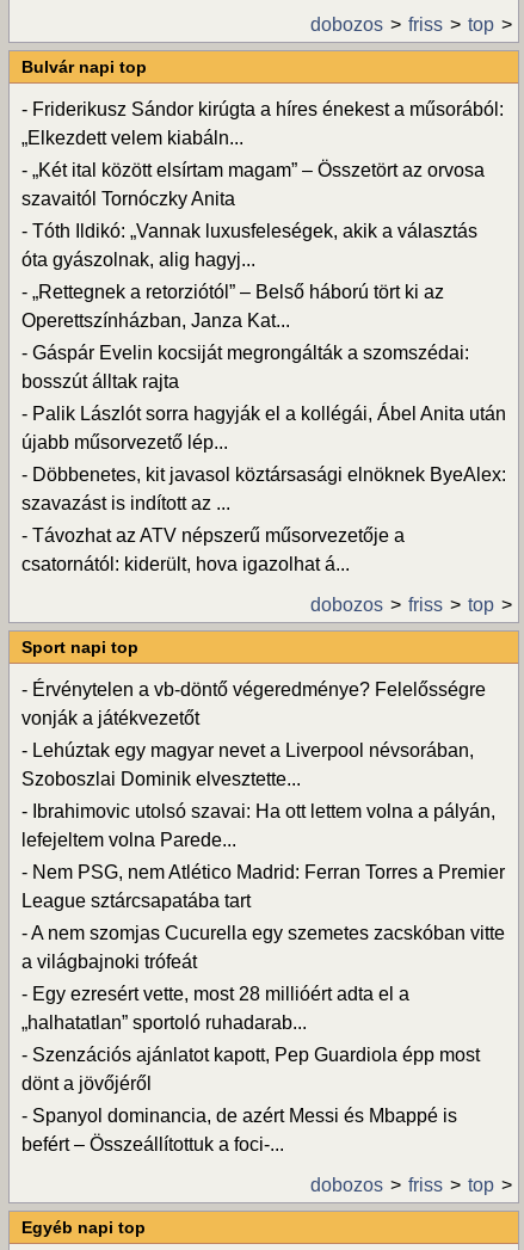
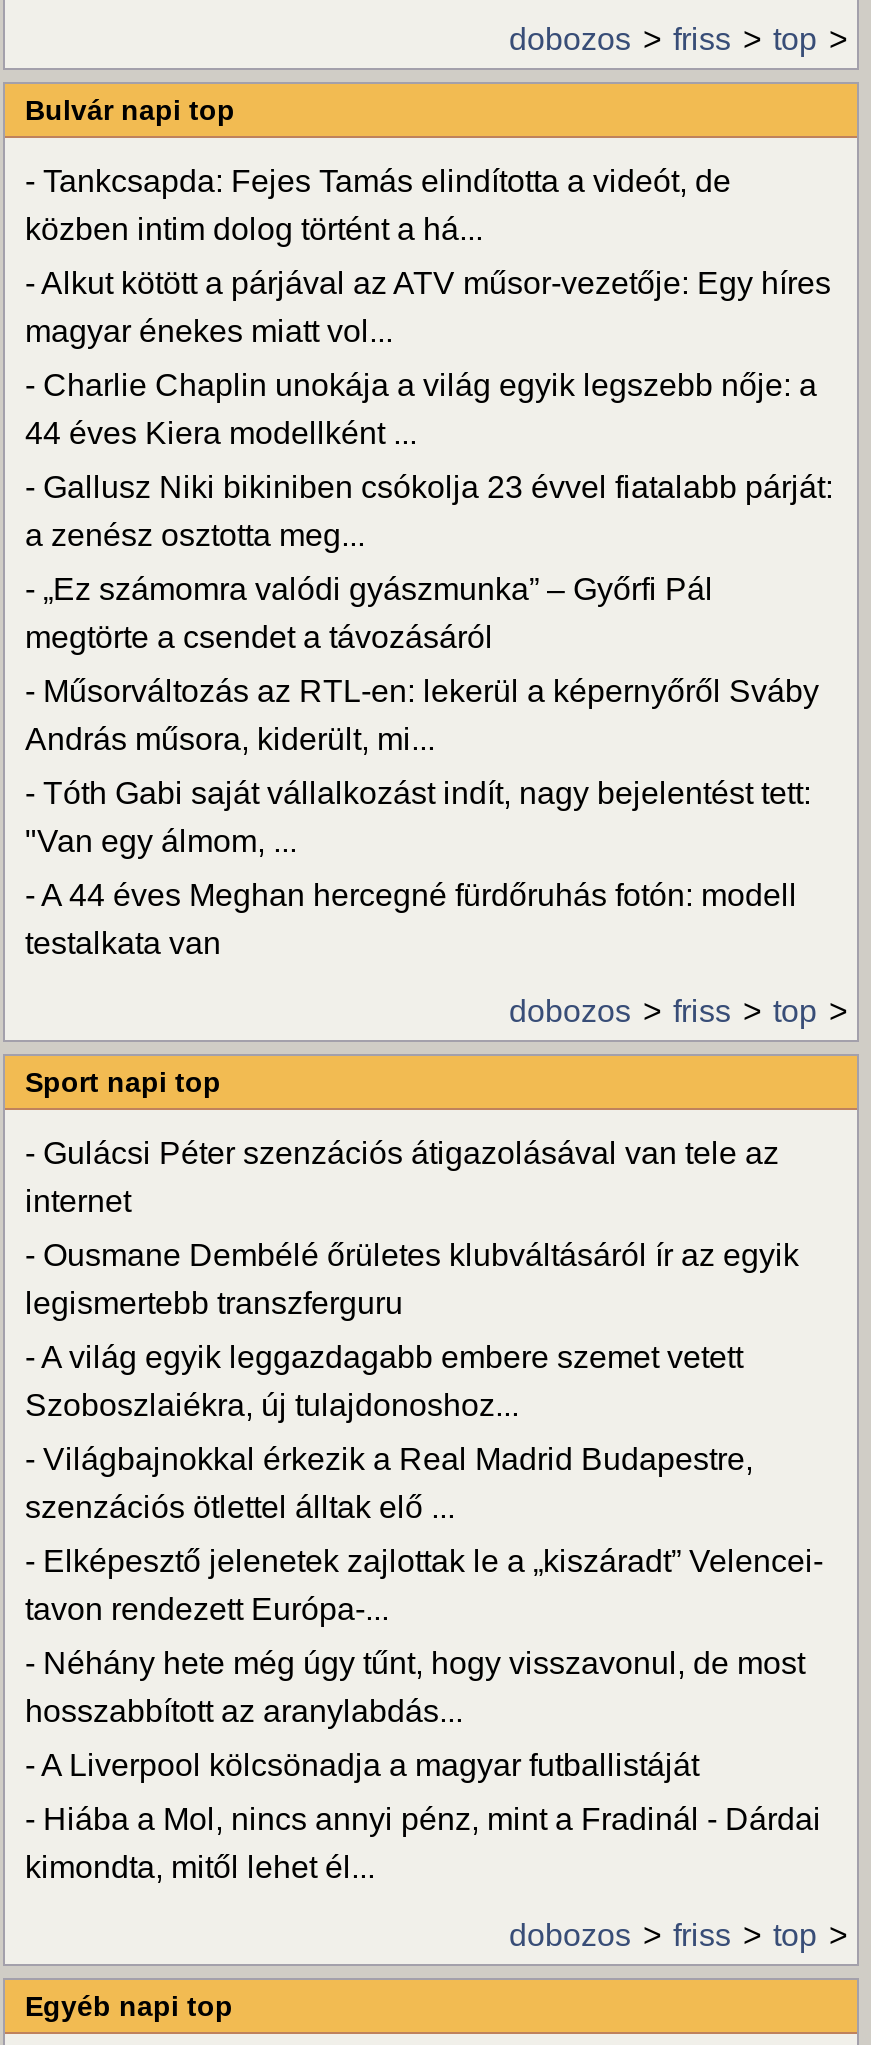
- - Friderikusz Sándor kirúgta a híres énekest a műsorából:
- „Elkezdett velem kiabáln...
+ - Tankcsapda: Fejes Tamás elindította a videót, de
+ közben intim dolog történt a há...

- - „Két ital között elsírtam magam” – Összetört az orvosa
- szavaitól Tornóczky Anita
+ - Alkut kötött a párjával az ATV műsor-vezetője: Egy híres
+ magyar énekes miatt vol...

- - Tóth Ildikó: „Vannak luxusfeleségek, akik a választás
- óta gyászolnak, alig hagyj...
+ - Charlie Chaplin unokája a világ egyik legszebb nője: a
+ 44 éves Kiera modellként ...

- - „Rettegnek a retorziótól” – Belső háború tört ki az
- Operettszínházban, Janza Kat...
+ - Gallusz Niki bikiniben csókolja 23 évvel fiatalabb párját:
+ a zenész osztotta meg...

- - Gáspár Evelin kocsiját megrongálták a szomszédai:
- bosszút álltak rajta
+ - „Ez számomra valódi gyászmunka” – Győrfi Pál
+ megtörte a csendet a távozásáról

- - Palik Lászlót sorra hagyják el a kollégái, Ábel Anita után
- újabb műsorvezető lép...
+ - Műsorváltozás az RTL-en: lekerül a képernyőről Sváby
+ András műsora, kiderült, mi...

- - Döbbenetes, kit javasol köztársasági elnöknek ByeAlex:
- szavazást is indított az ...
+ - Tóth Gabi saját vállalkozást indít, nagy bejelentést tett:
+ "Van egy álmom, ...

- - Távozhat az ATV népszerű műsorvezetője a
- csatornától: kiderült, hova igazolhat á...
+ - A 44 éves Meghan hercegné fürdőruhás fotón: modell
+ testalkata van

- - Érvénytelen a vb-döntő végeredménye? Felelősségre
- vonják a játékvezetőt
+ - Gulácsi Péter szenzációs átigazolásával van tele az
+ internet

- - Lehúztak egy magyar nevet a Liverpool névsorában,
- Szoboszlai Dominik elvesztette...
+ - Ousmane Dembélé őrületes klubváltásáról ír az egyik
+ legismertebb transzferguru

- - Ibrahimovic utolsó szavai: Ha ott lettem volna a pályán,
- lefejeltem volna Parede...
+ - A világ egyik leggazdagabb embere szemet vetett
+ Szoboszlaiékra, új tulajdonoshoz...

- - Nem PSG, nem Atlético Madrid: Ferran Torres a Premier
- League sztárcsapatába tart
+ - Világbajnokkal érkezik a Real Madrid Budapestre,
+ szenzációs ötlettel álltak elő ...

- - A nem szomjas Cucurella egy szemetes zacskóban vitte
- a világbajnoki trófeát
+ - Elképesztő jelenetek zajlottak le a „kiszáradt” Velencei-
+ tavon rendezett Európa-...

- - Egy ezresért vette, most 28 millióért adta el a
- „halhatatlan” sportoló ruhadarab...
+ - Néhány hete még úgy tűnt, hogy visszavonul, de most
+ hosszabbított az aranylabdás...

- - Szenzációs ajánlatot kapott, Pep Guardiola épp most
- dönt a jövőjéről
+ - A Liverpool kölcsönadja a magyar futballistáját

- - Spanyol dominancia, de azért Messi és Mbappé is
- befért – Összeállítottuk a foci-...
+ - Hiába a Mol, nincs annyi pénz, mint a Fradinál - Dárdai
+ kimondta, mitől lehet él...
